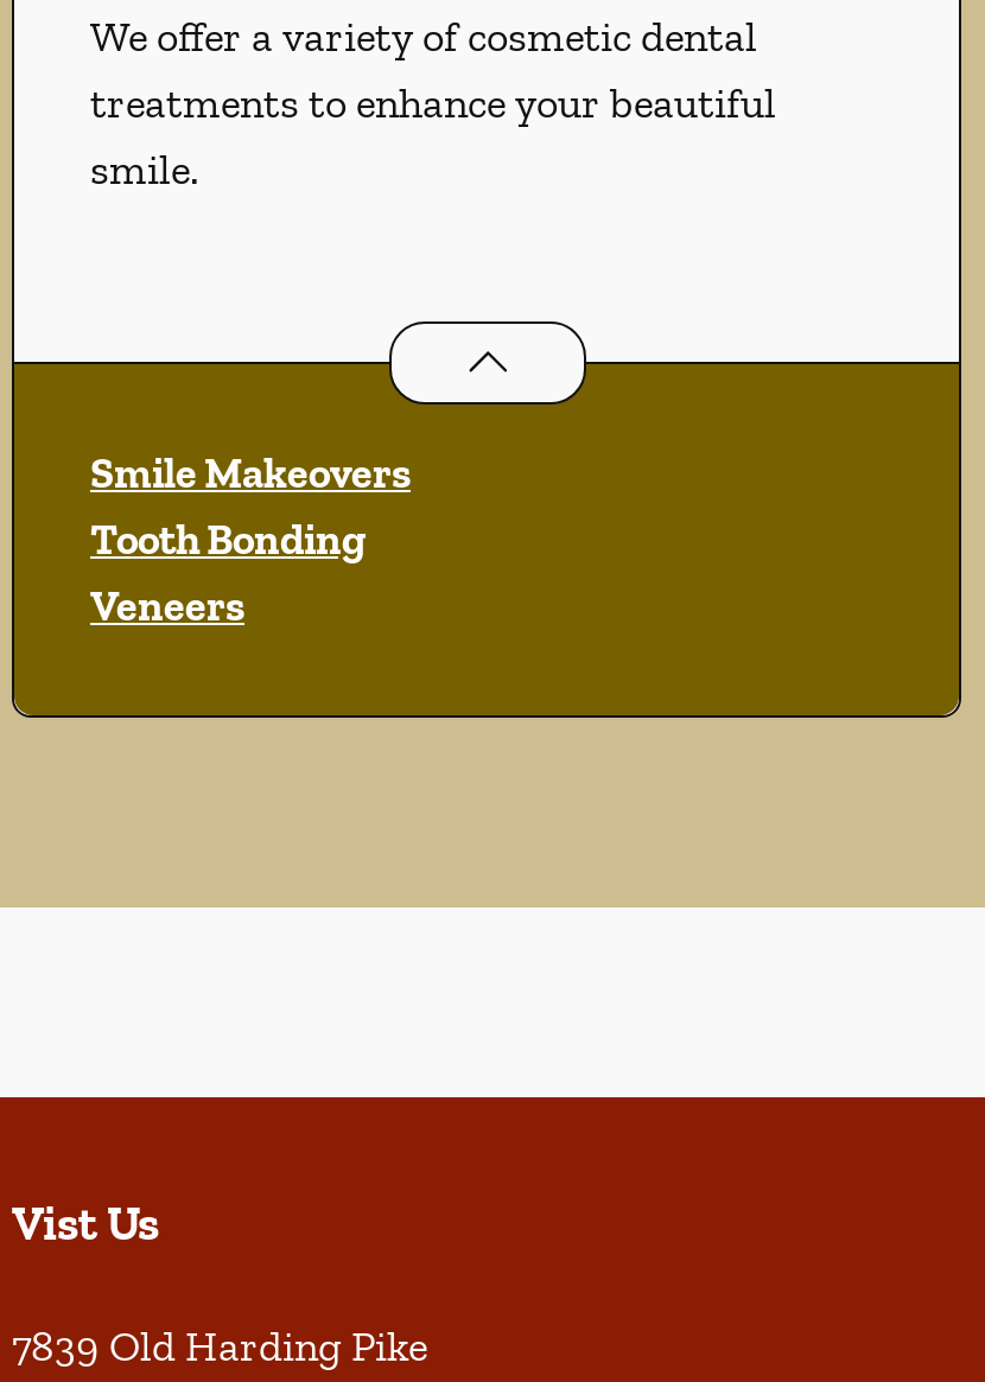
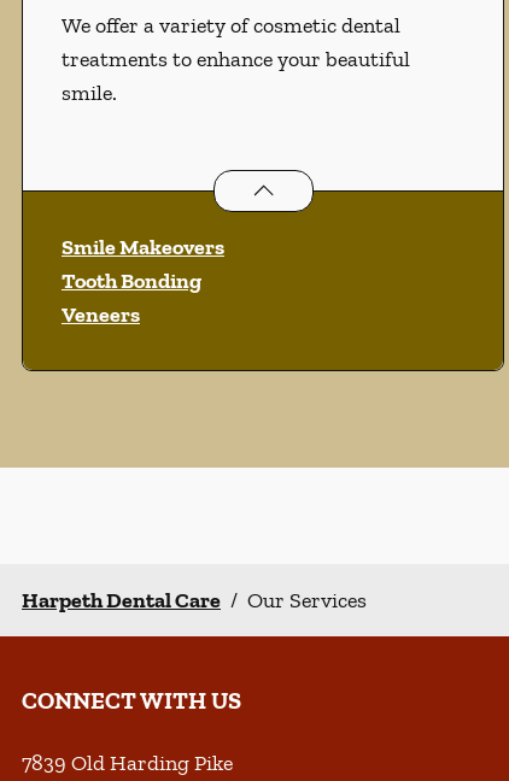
- Vist Us
+ Harpeth Dental Care / Our Services
+ CONNECT WITH US
